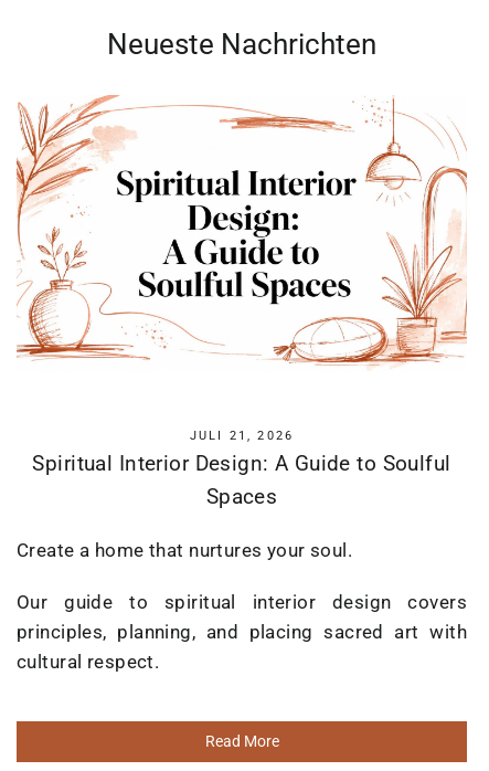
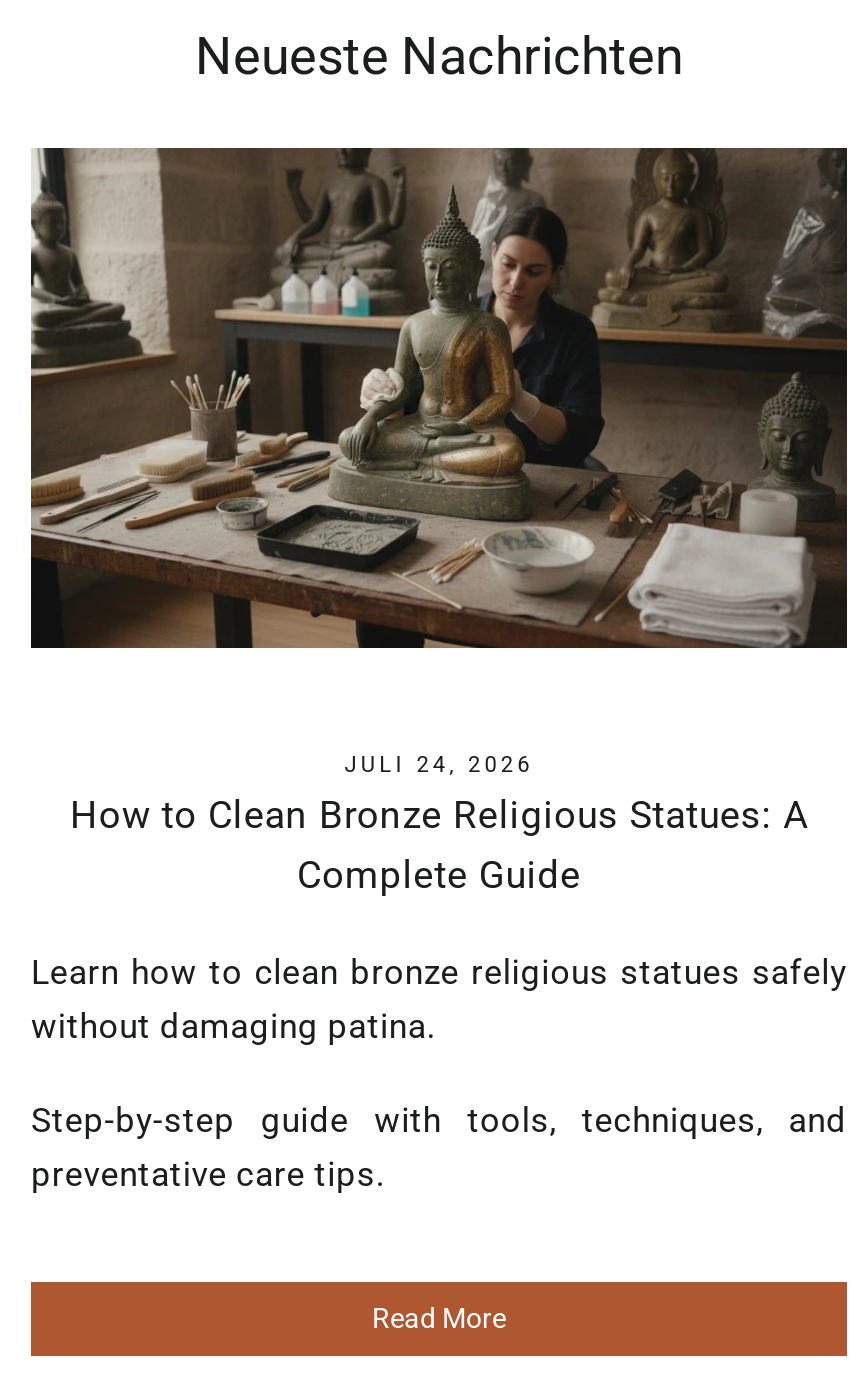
- [image]
+ [image]

- JULI 21, 2026
- Spiritual Interior Design: A Guide to Soulful
- Spaces
+ JULI 24, 2026
+ How to Clean Bronze Religious Statues: A
+ Complete Guide

- Create a home that nurtures your soul.
+ Learn how to clean bronze religious statues safely
+ without damaging patina.

- Our guide to spiritual interior design covers
- principles, planning, and placing sacred art with
- cultural respect.
+ Step-by-step guide with tools, techniques, and
+ preventative care tips.
